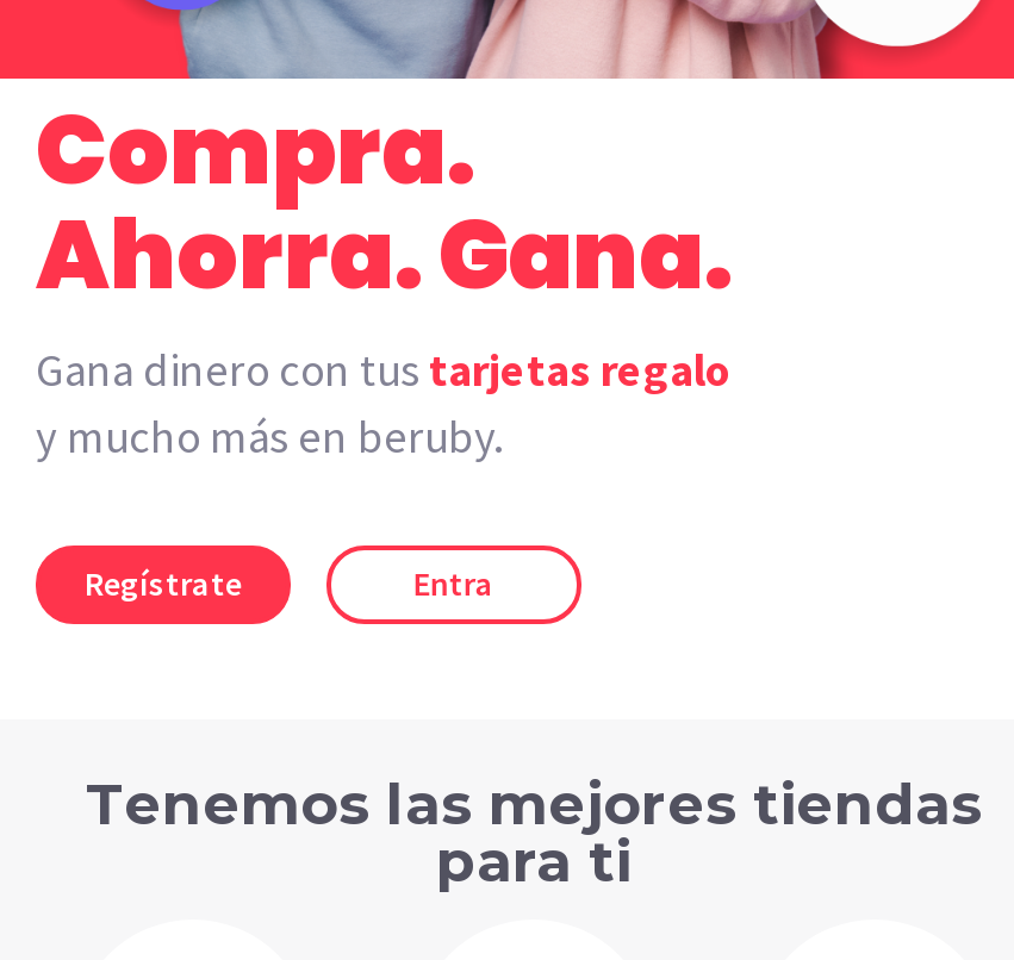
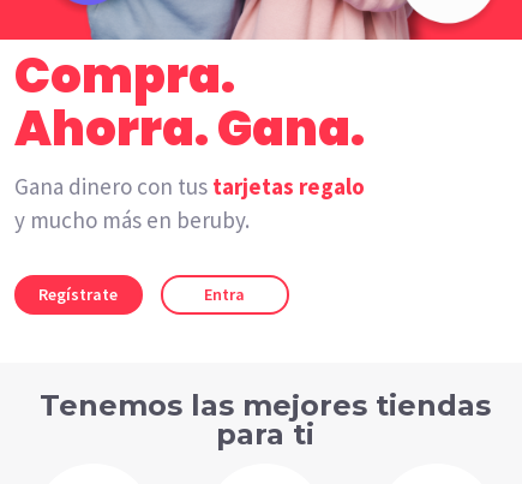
- Gana dinero con tus
+ Gana dinero con tus tarjetas regalo
